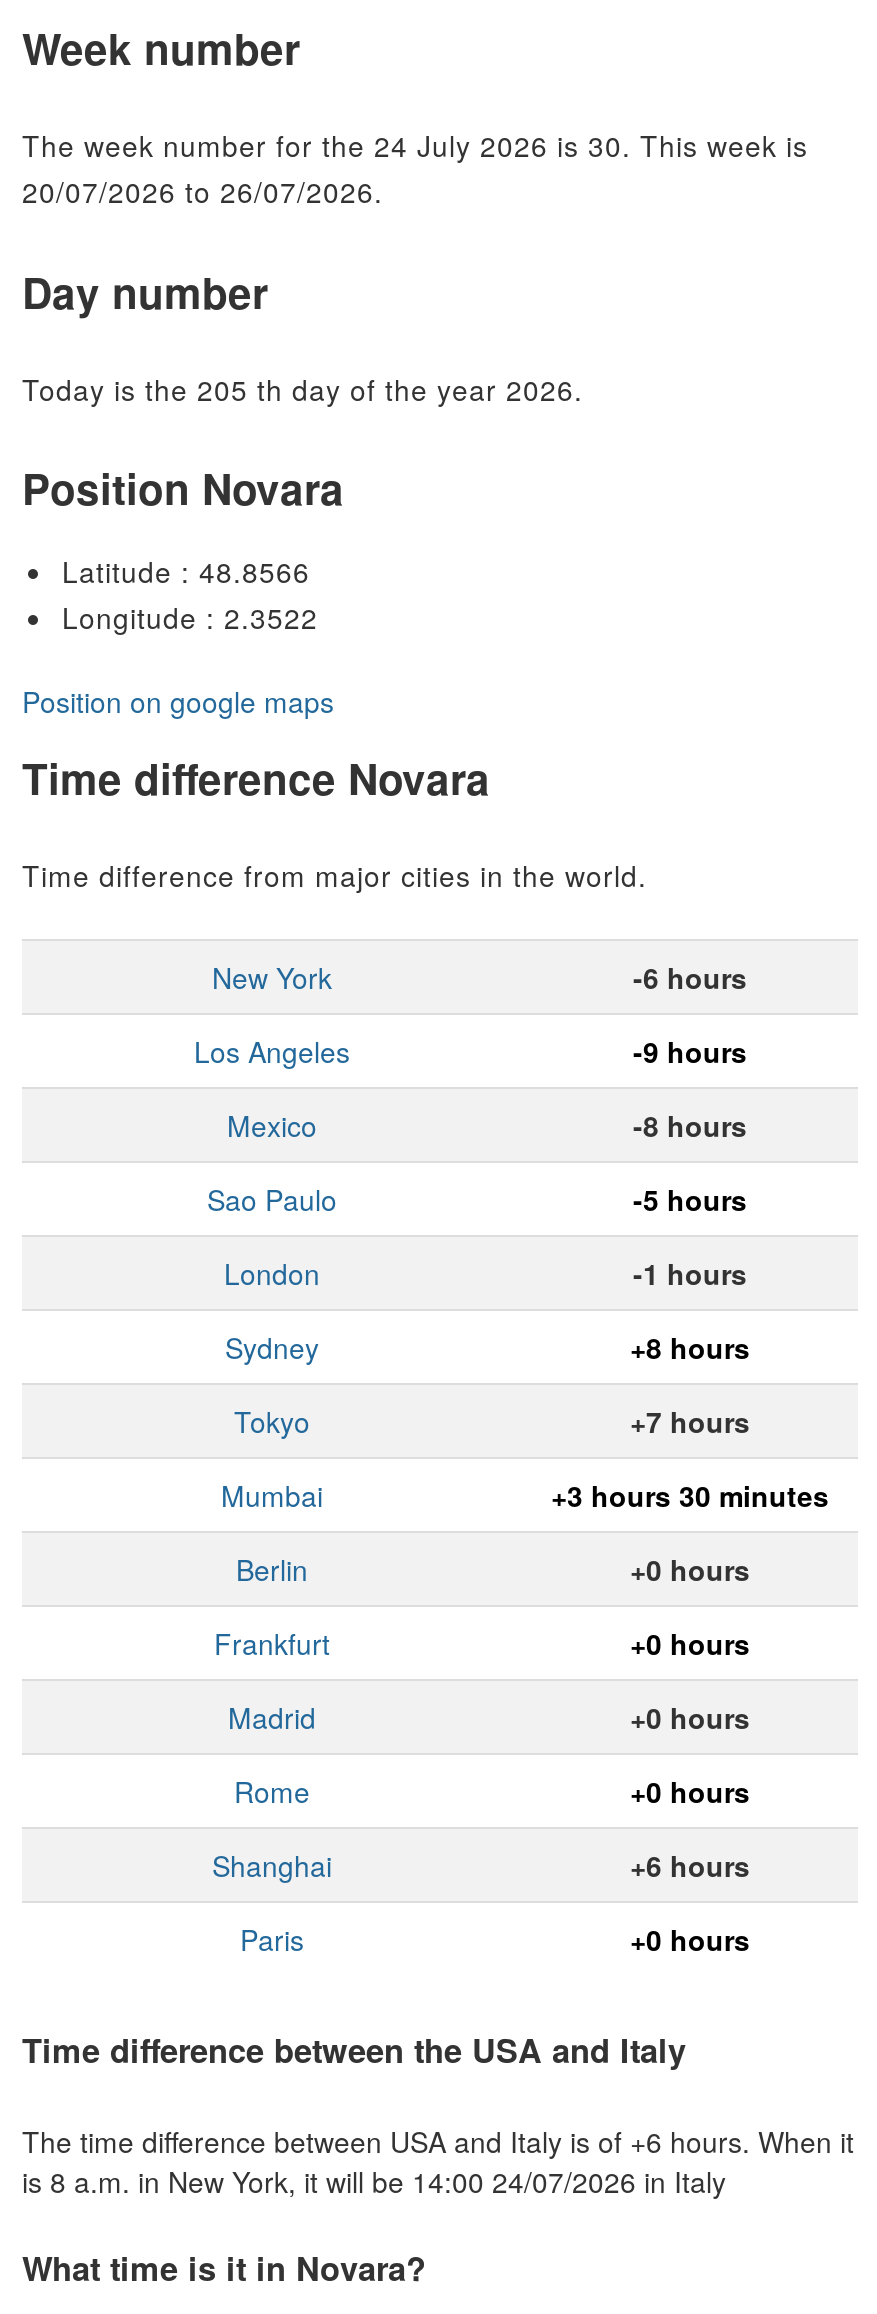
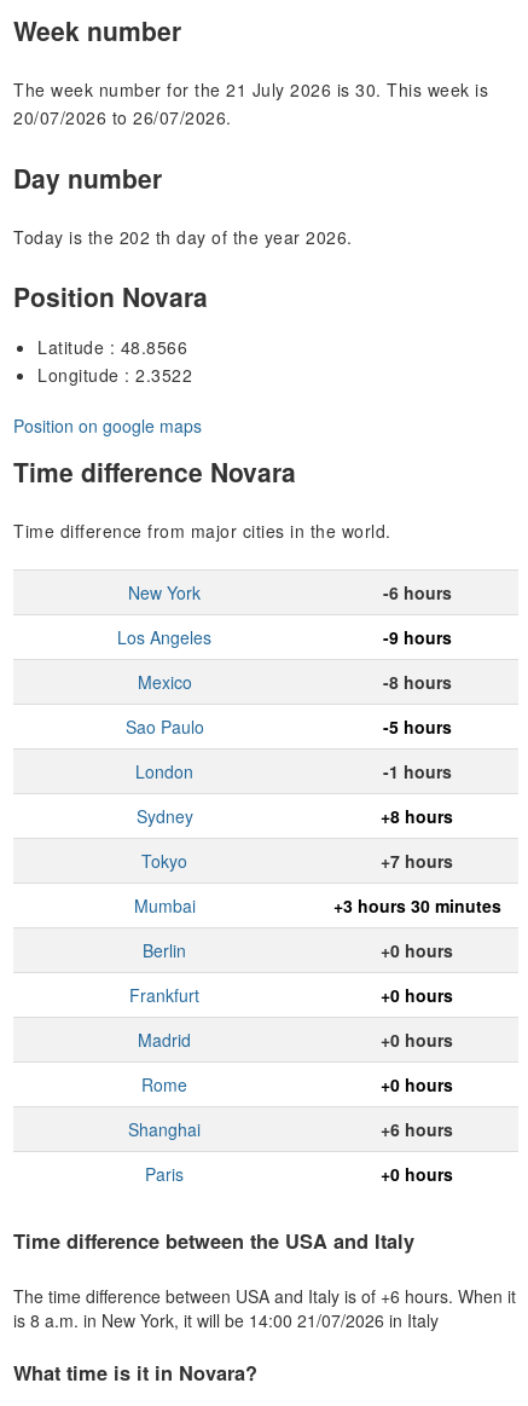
- The week number for the 24 July 2026 is 30. This week is
+ The week number for the 21 July 2026 is 30. This week is

- Today is the 205 th day of the year 2026.
+ Today is the 202 th day of the year 2026.

- is 8 a.m. in New York, it will be 14:00 24/07/2026 in Italy
+ is 8 a.m. in New York, it will be 14:00 21/07/2026 in Italy
